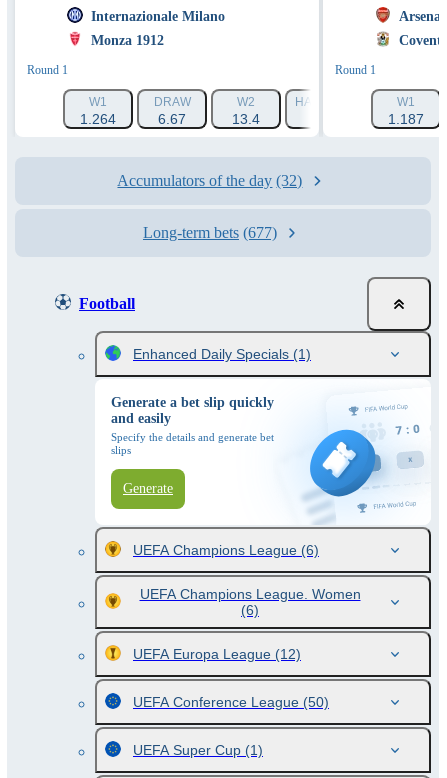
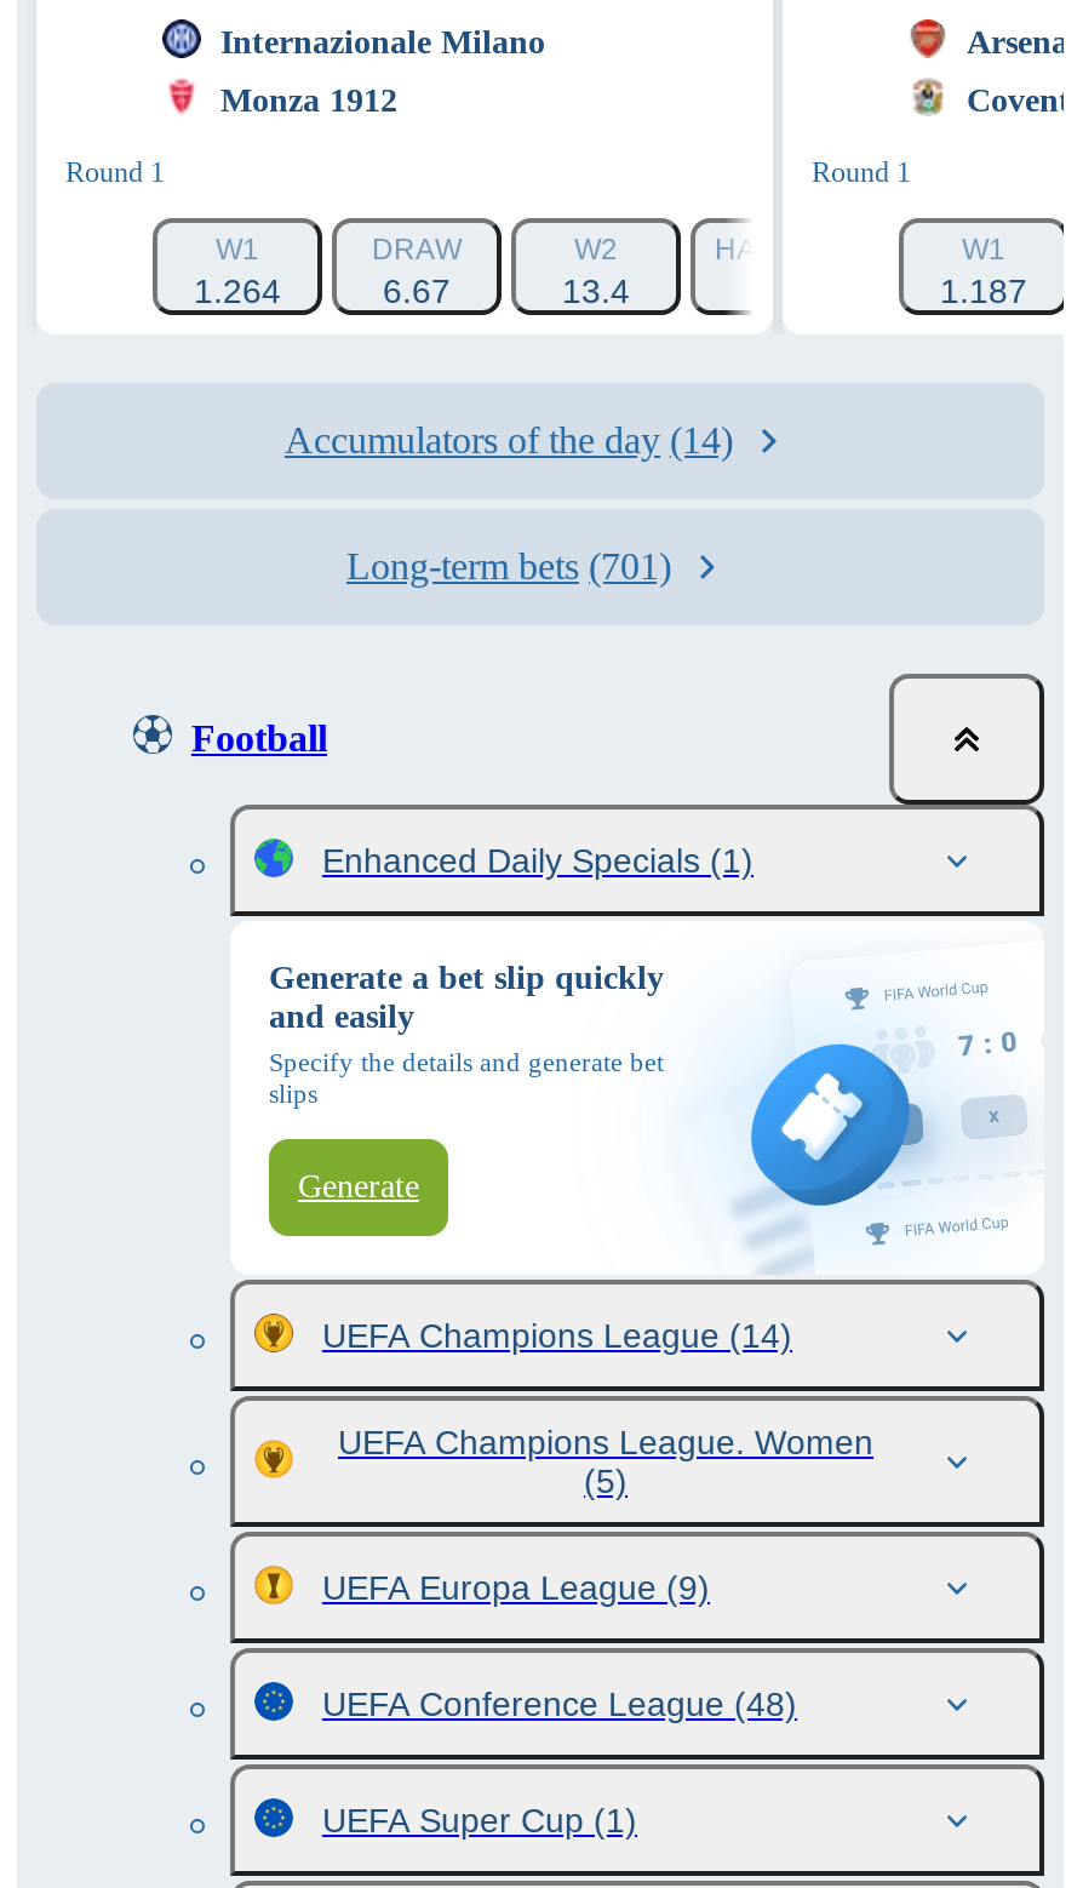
- Accumulators of the day (32)
+ Accumulators of the day (14)

- Long-term bets (677)
+ Long-term bets (701)

- UEFA Champions League (6)
+ UEFA Champions League (14)

- (6)
+ (5)

- UEFA Europa League (12)
+ UEFA Europa League (9)

- UEFA Conference League (50)
+ UEFA Conference League (48)
